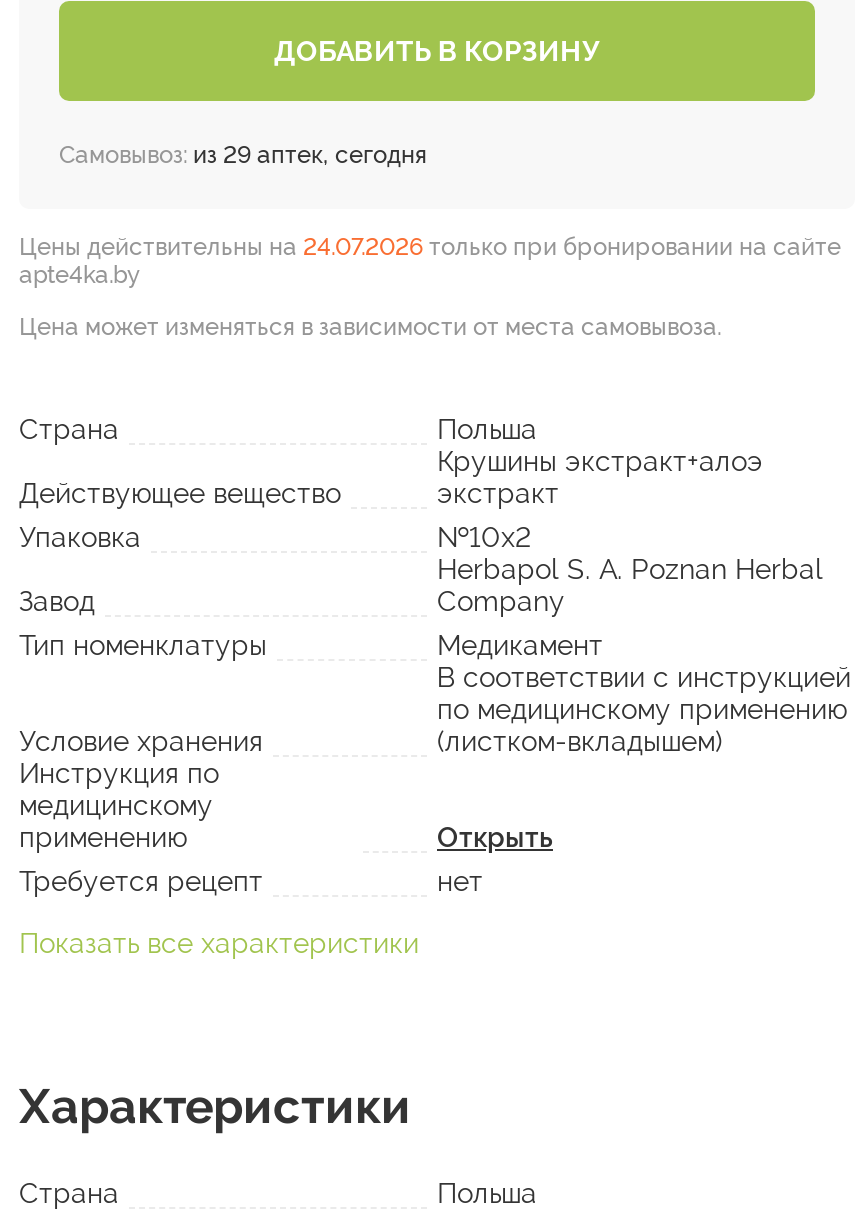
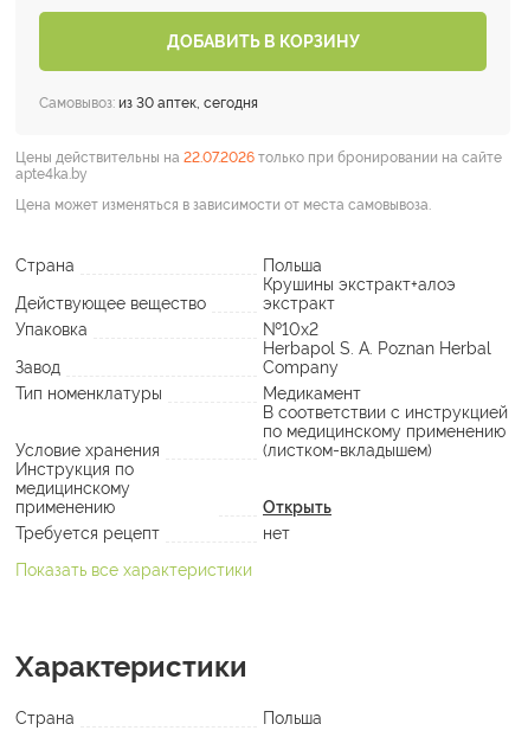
- Самовывоз: из 29 аптек, сегодня
+ Самовывоз: из 30 аптек, сегодня

- Цены действительны на 24.07.2026 только при бронировании на сайте
+ Цены действительны на 22.07.2026 только при бронировании на сайте
